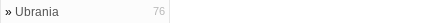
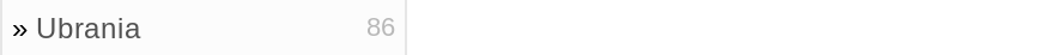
- 76
+ 86
